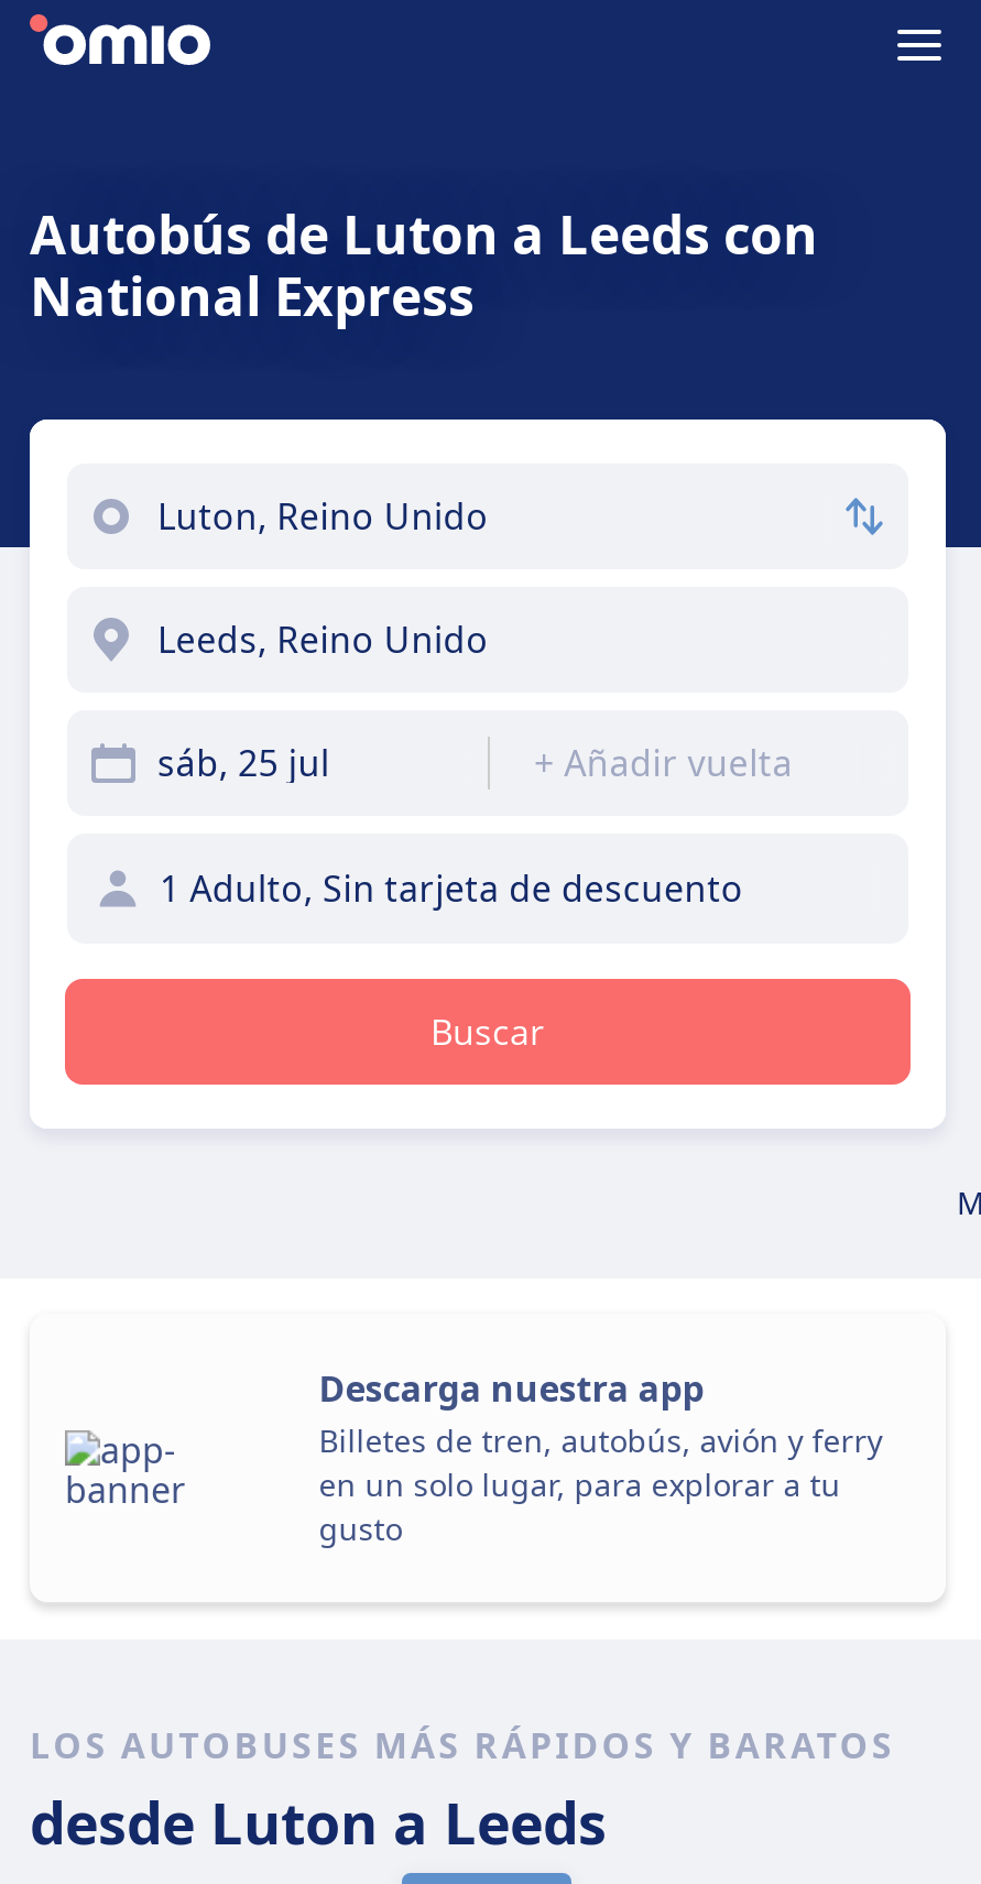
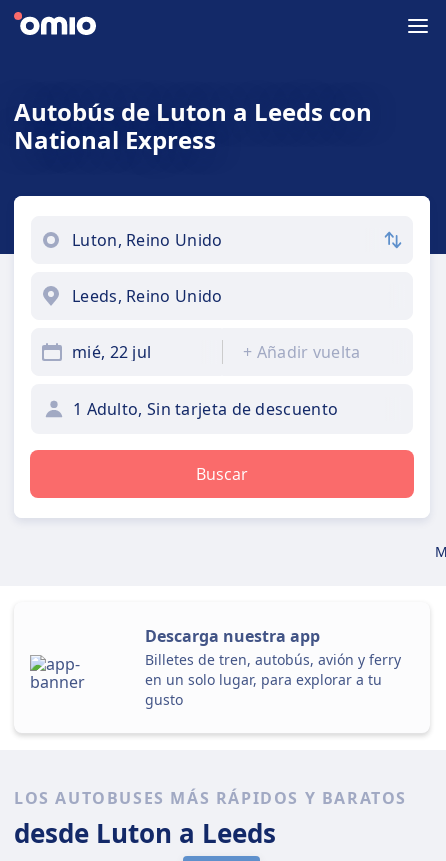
- sáb, 25 jul
+ mié, 22 jul
